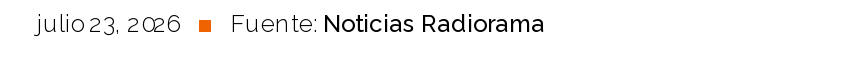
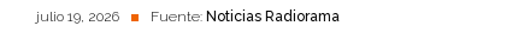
- julio 23, 2026 Fuente: Noticias Radiorama
+ julio 19, 2026 Fuente: Noticias Radiorama
